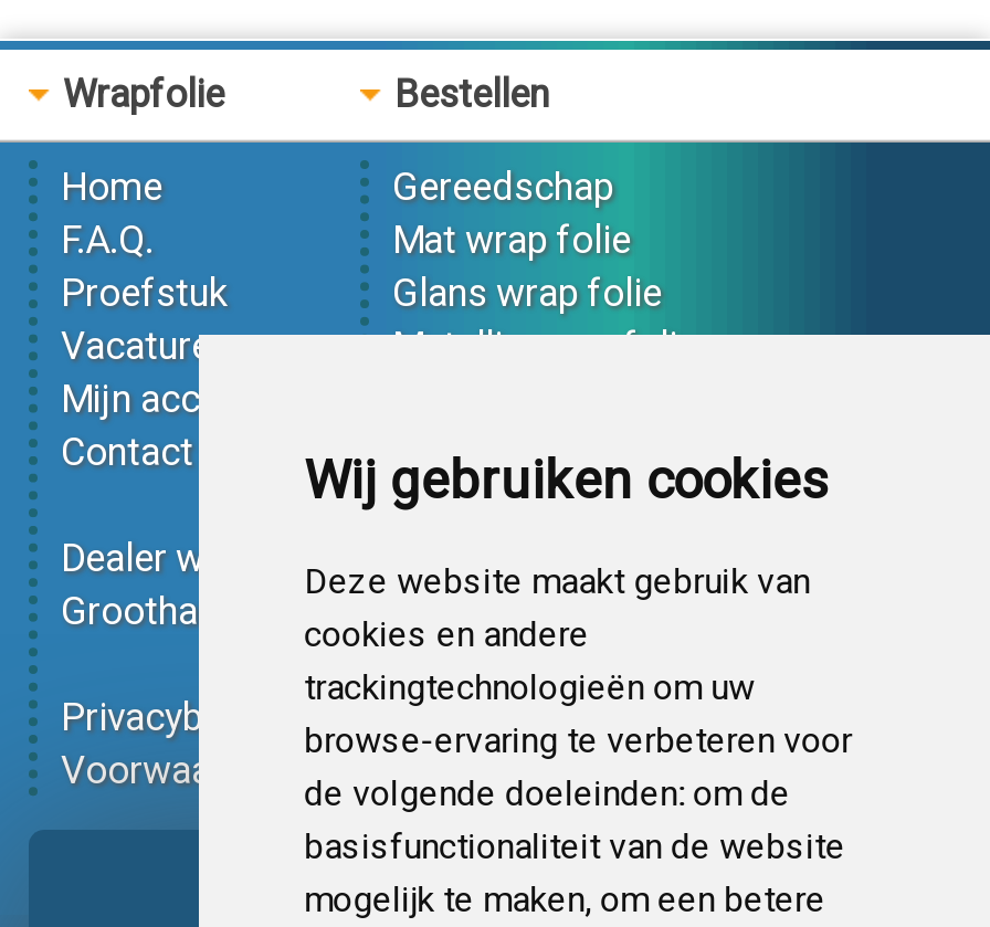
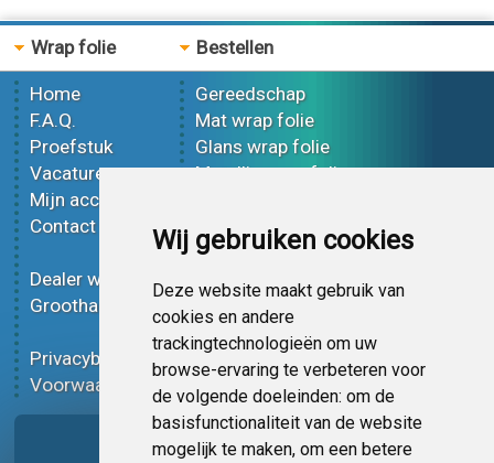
- Wrapfolie
+ Wrap folie
